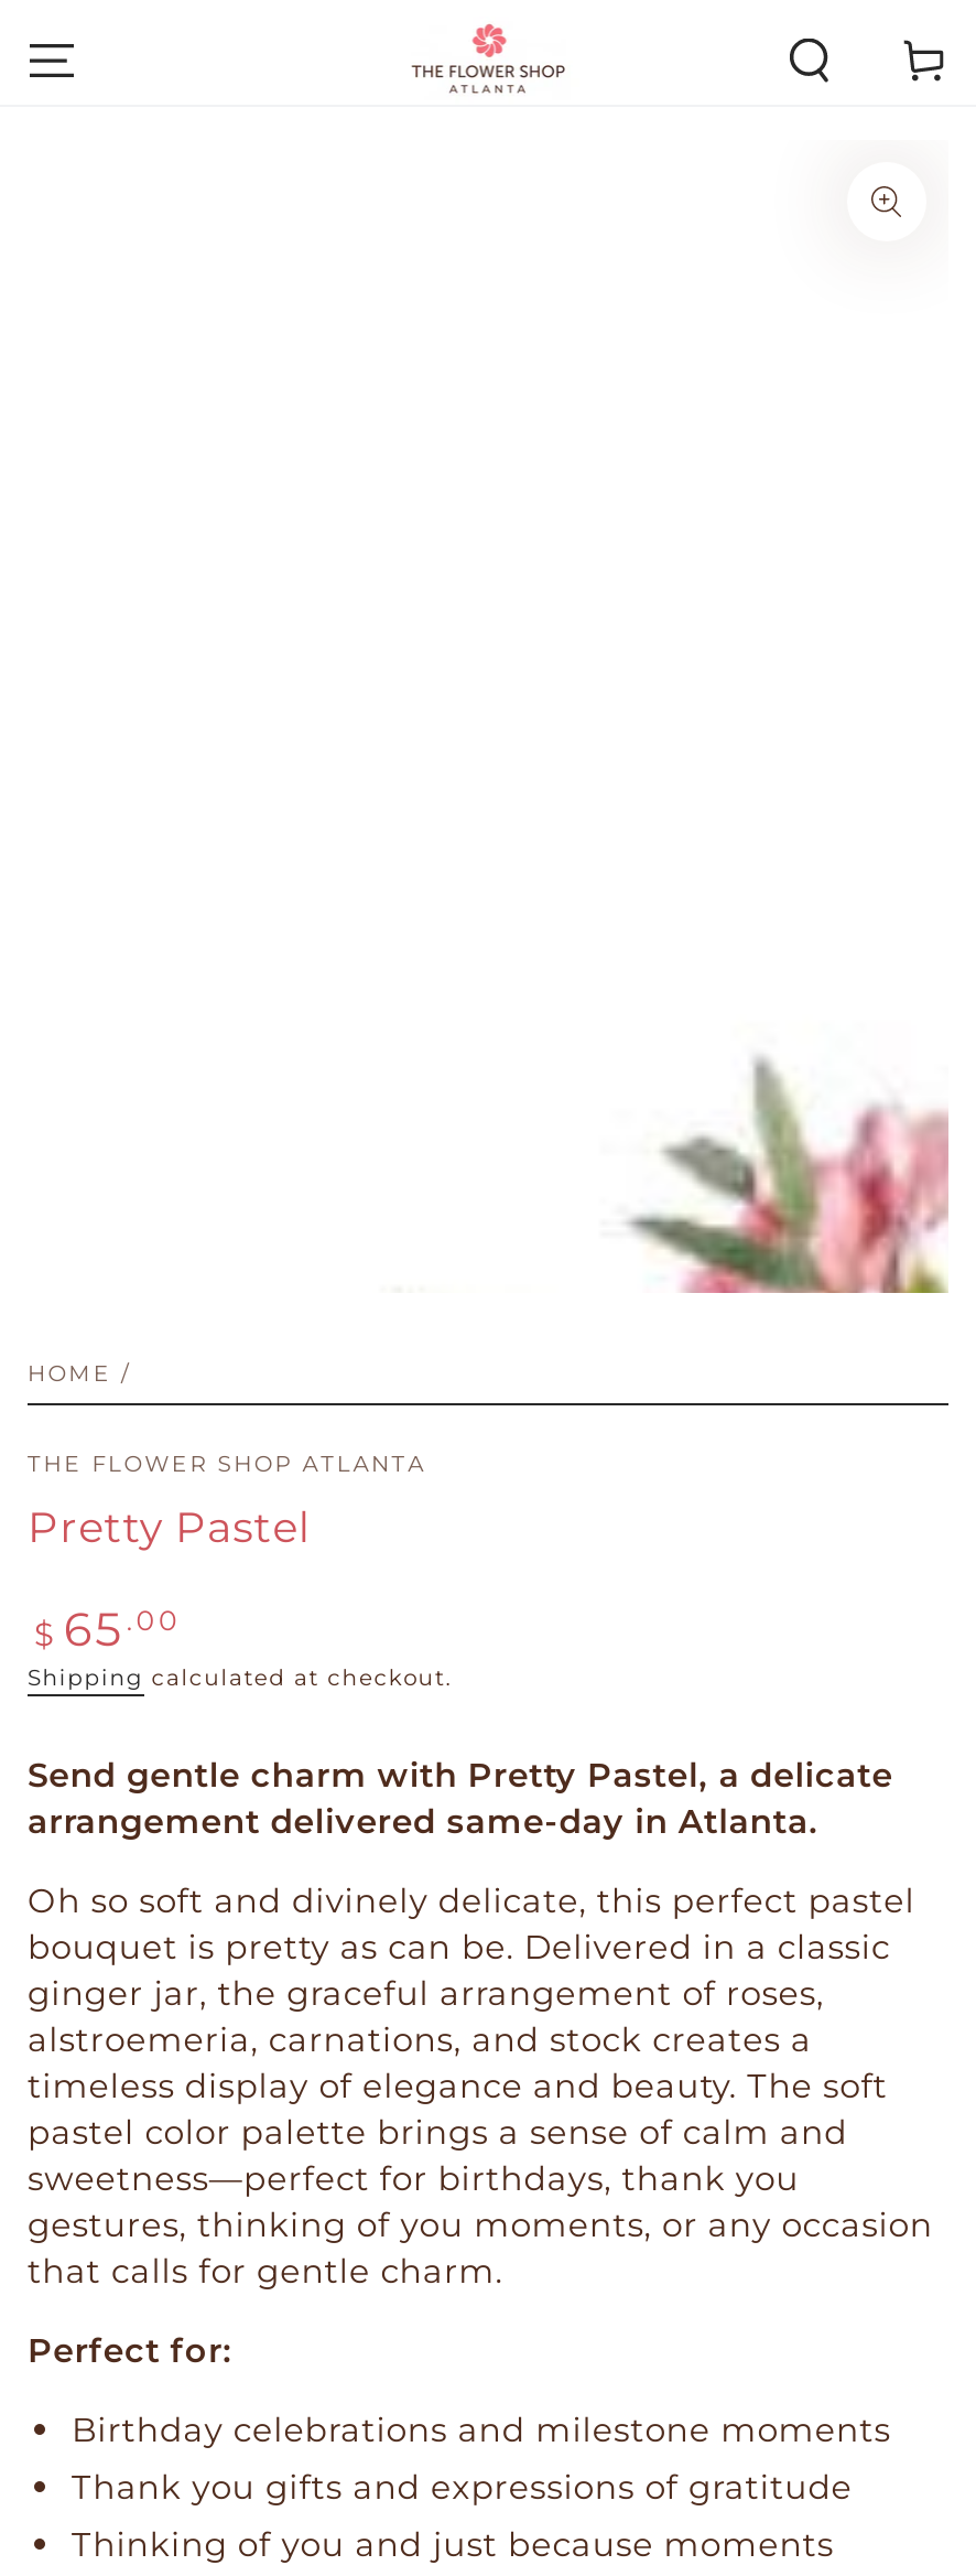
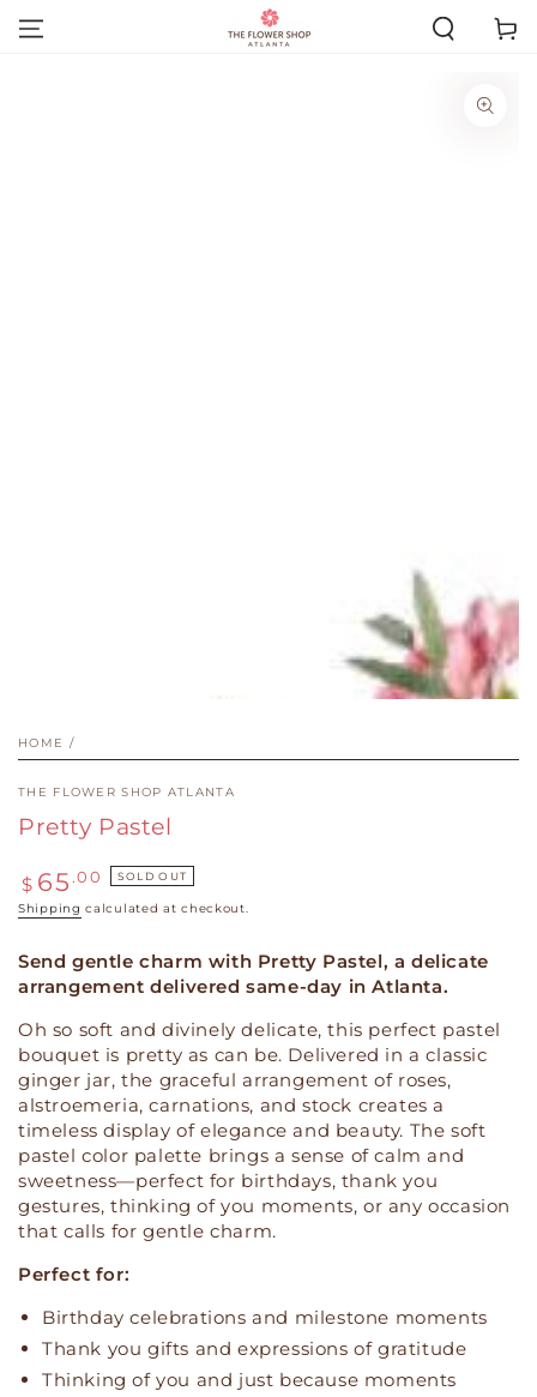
+ SOLD OUT
